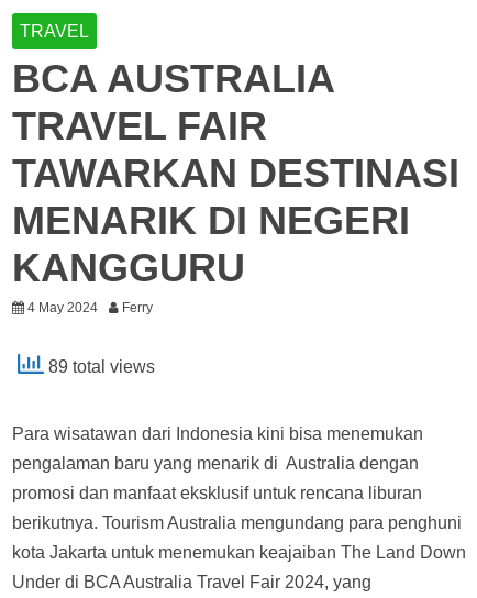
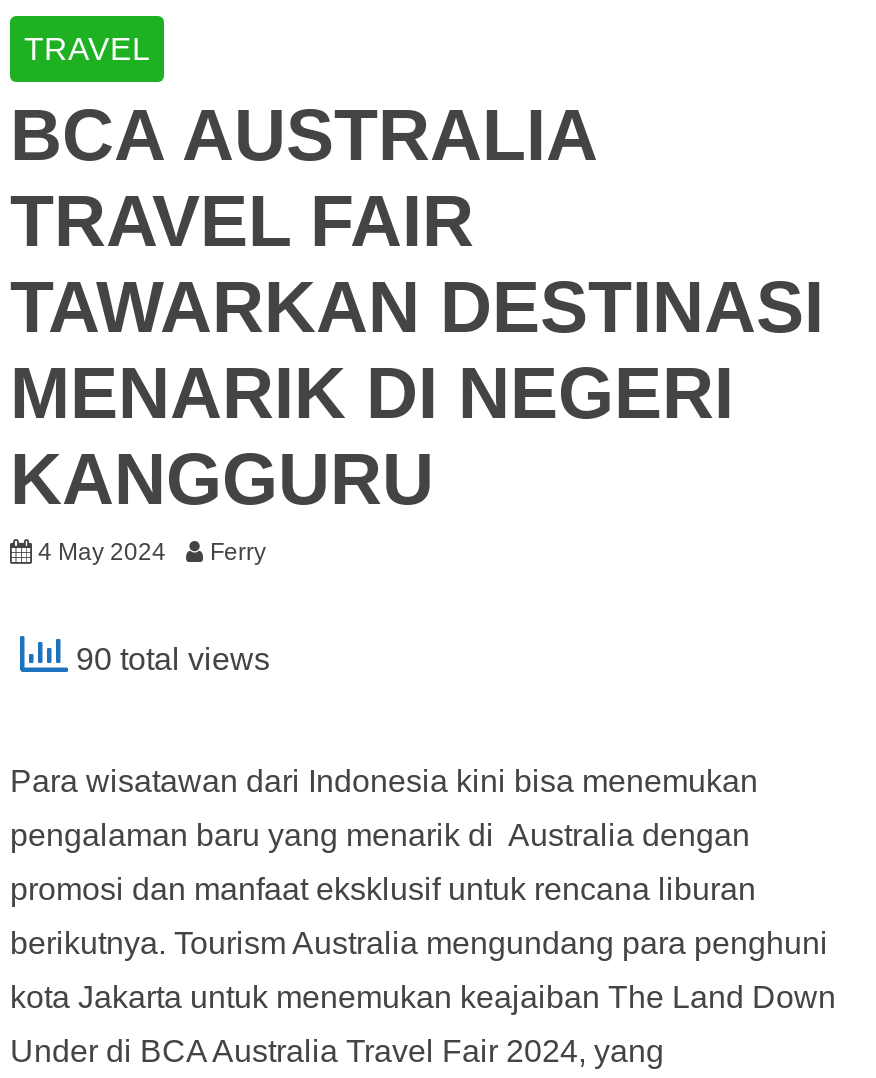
- 89 total views
+ 90 total views
